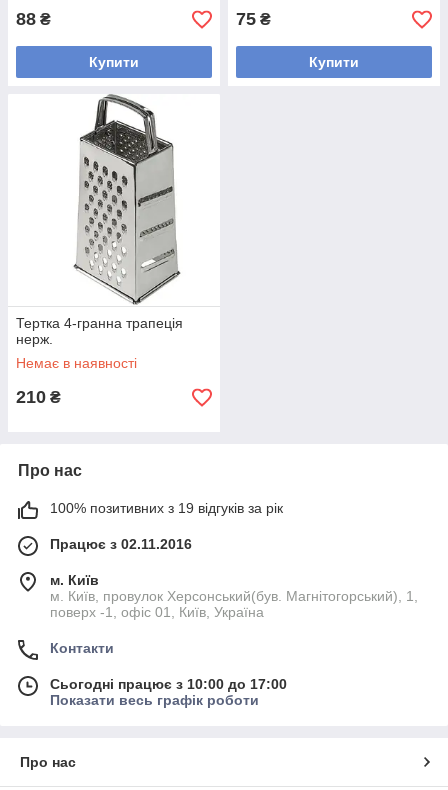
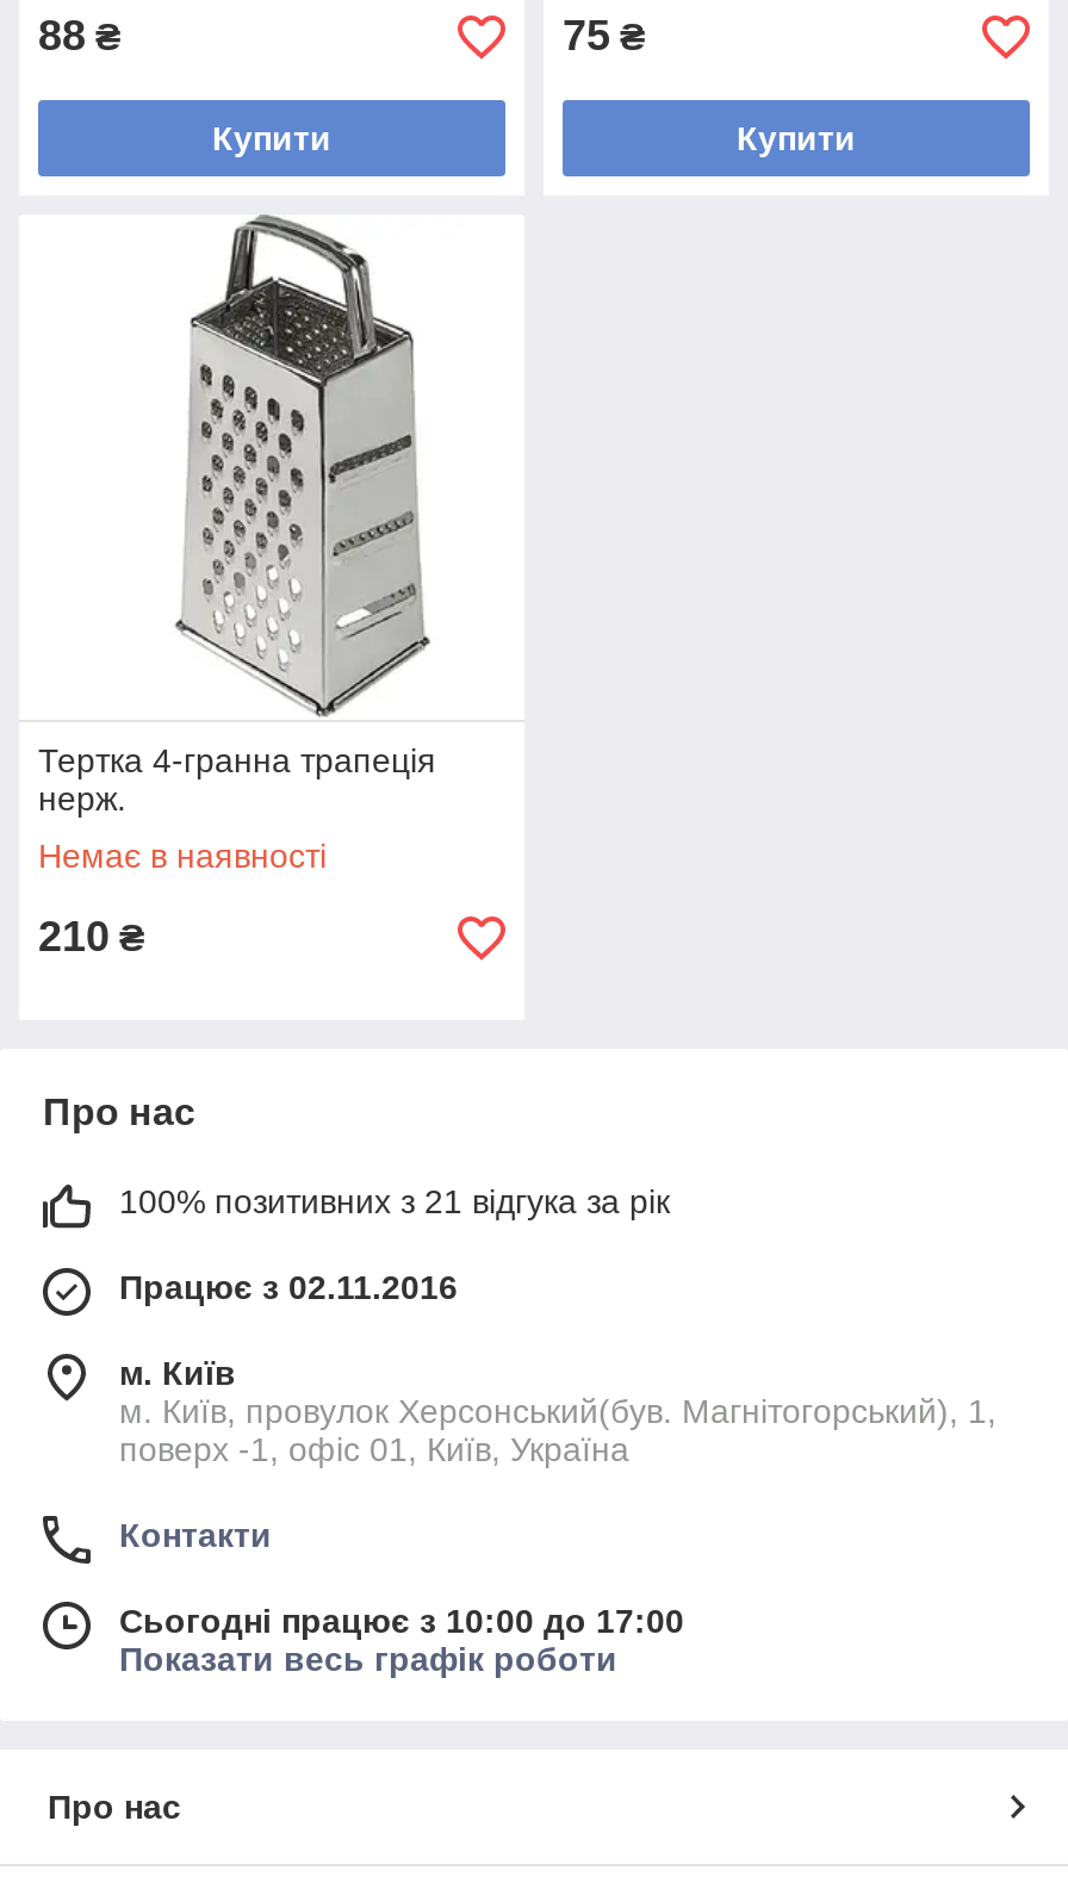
- 100% позитивних з 19 відгуків за рік
+ 100% позитивних з 21 відгука за рік
